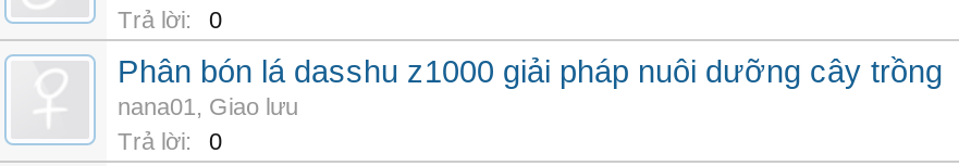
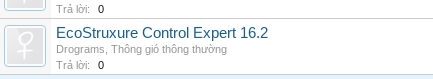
- Phân bón lá dasshu z1000 giải pháp nuôi dưỡng cây trồng
- nana01, Giao lưu
+ EcoStruxure Control Expert 16.2
+ Drograms, Thông gió thông thường
